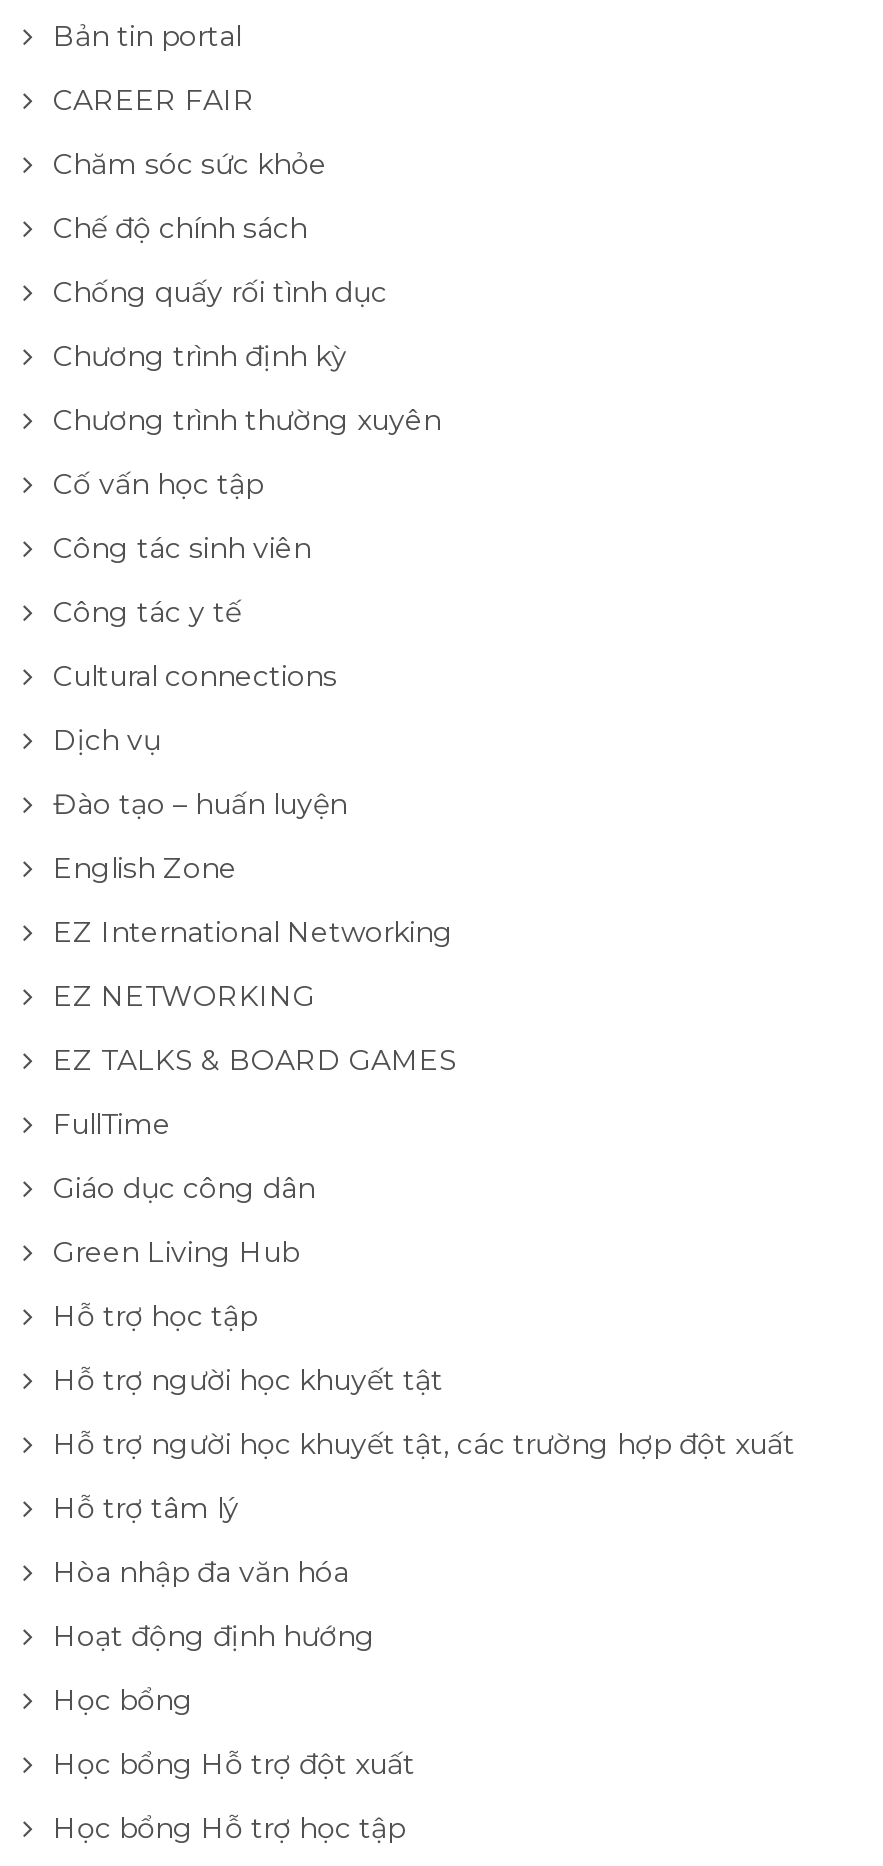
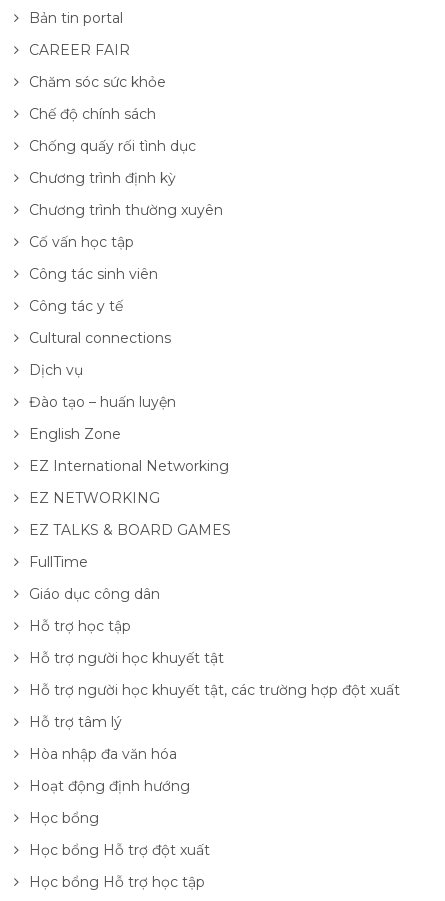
- Green Living Hub
